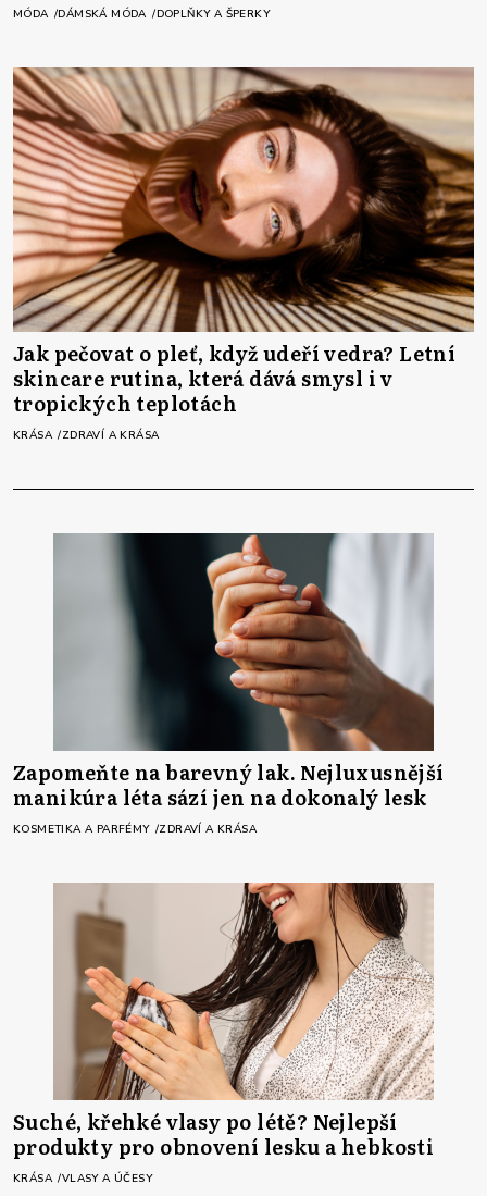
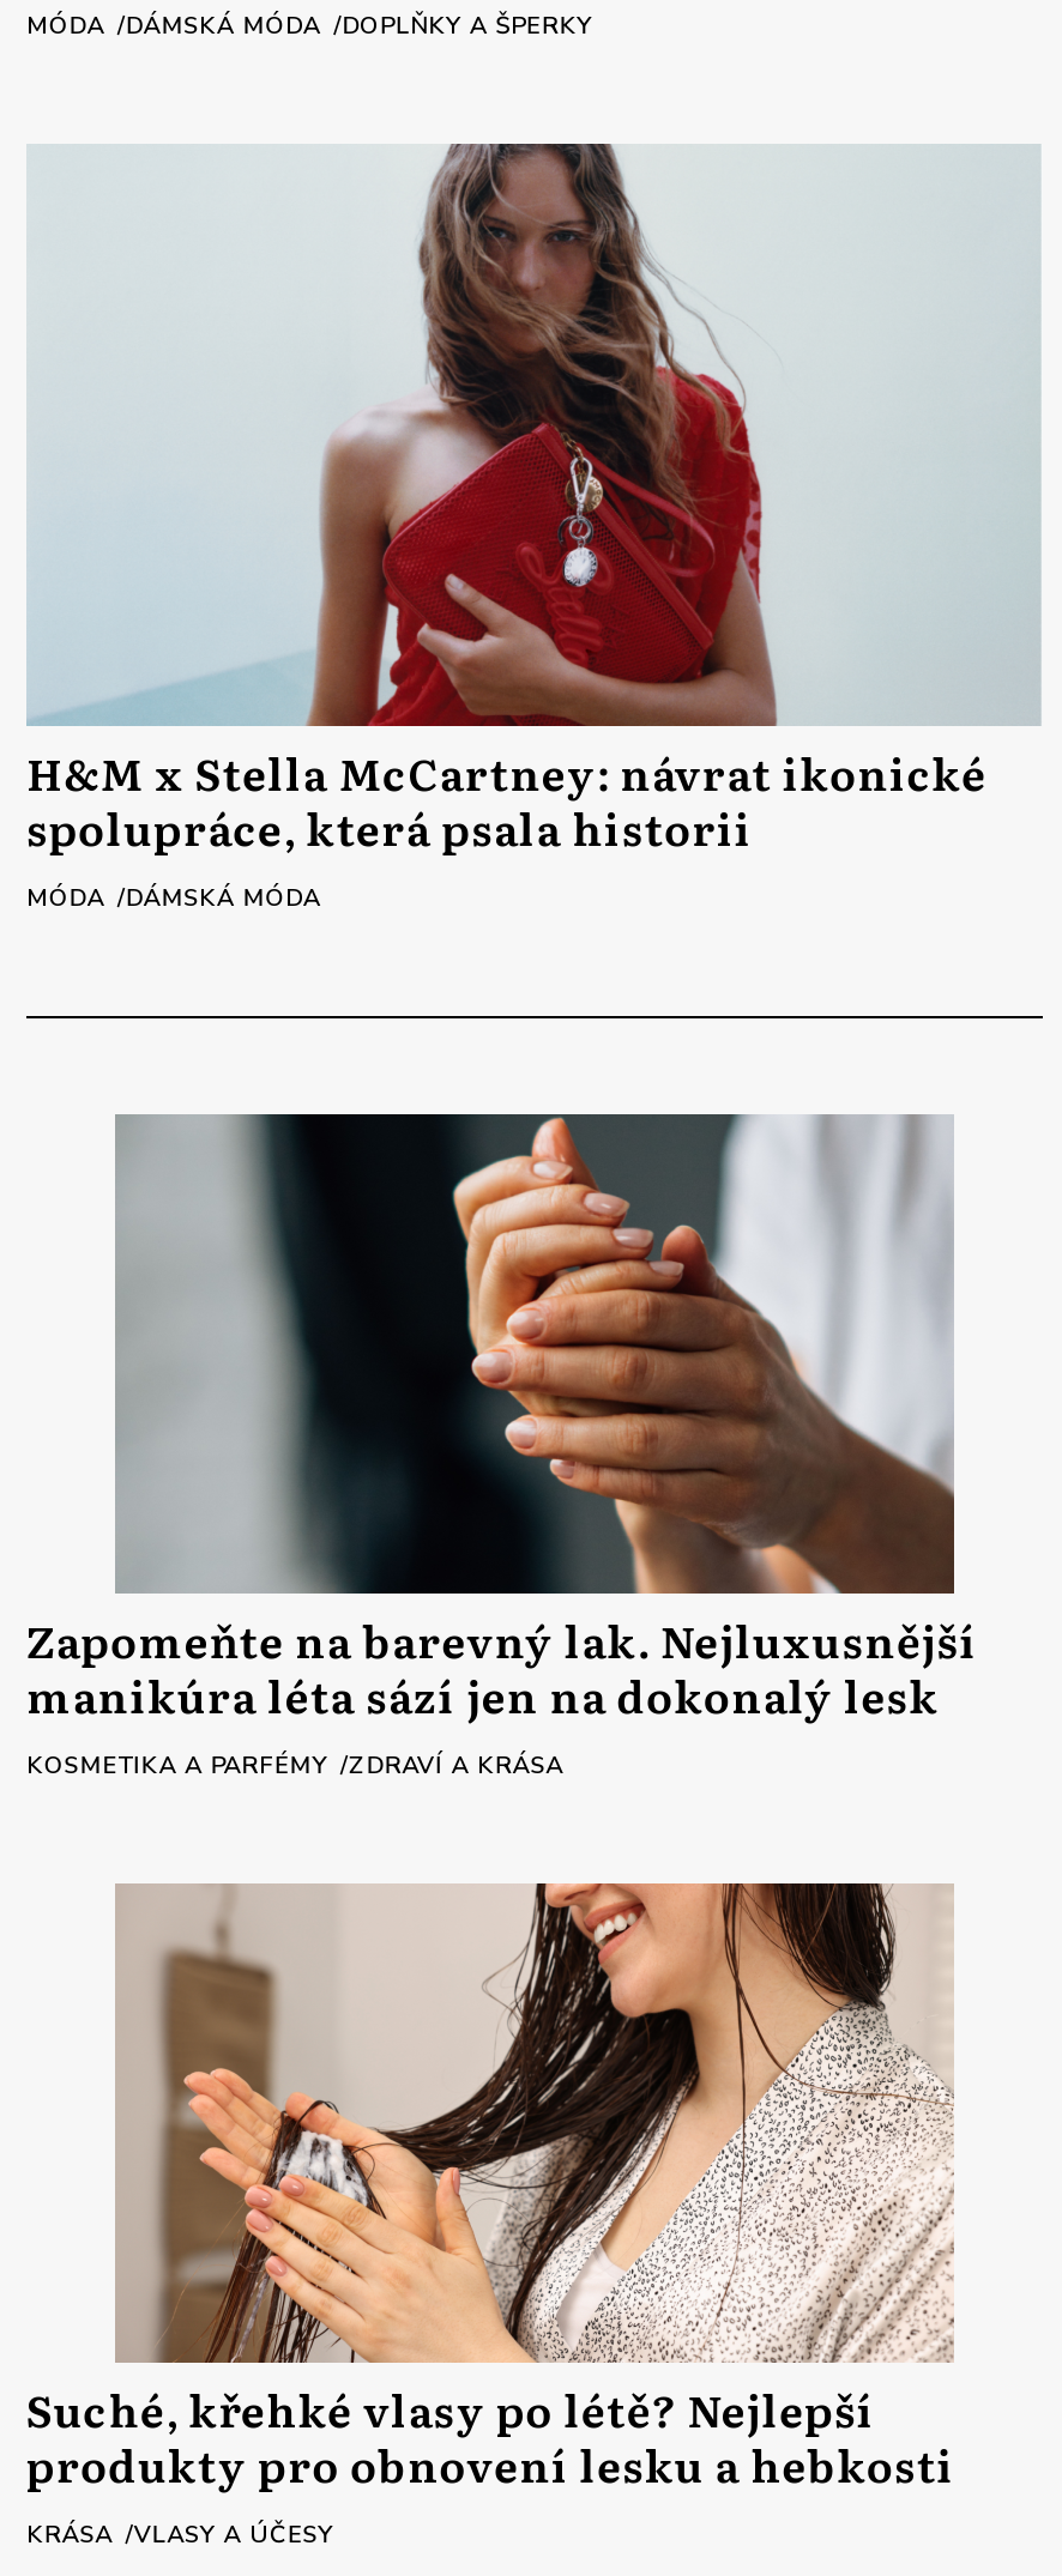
- [image]
- Jak pečovat o pleť, když udeří vedra? Letní
- skincare rutina, která dává smysl i v
- tropických teplotách
- KRÁSA ZDRAVÍ A KRÁSA
+ [image]
+ H&M x Stella McCartney: návrat ikonické
+ spolupráce, která psala historii
+ MÓDA DÁMSKÁ MÓDA
